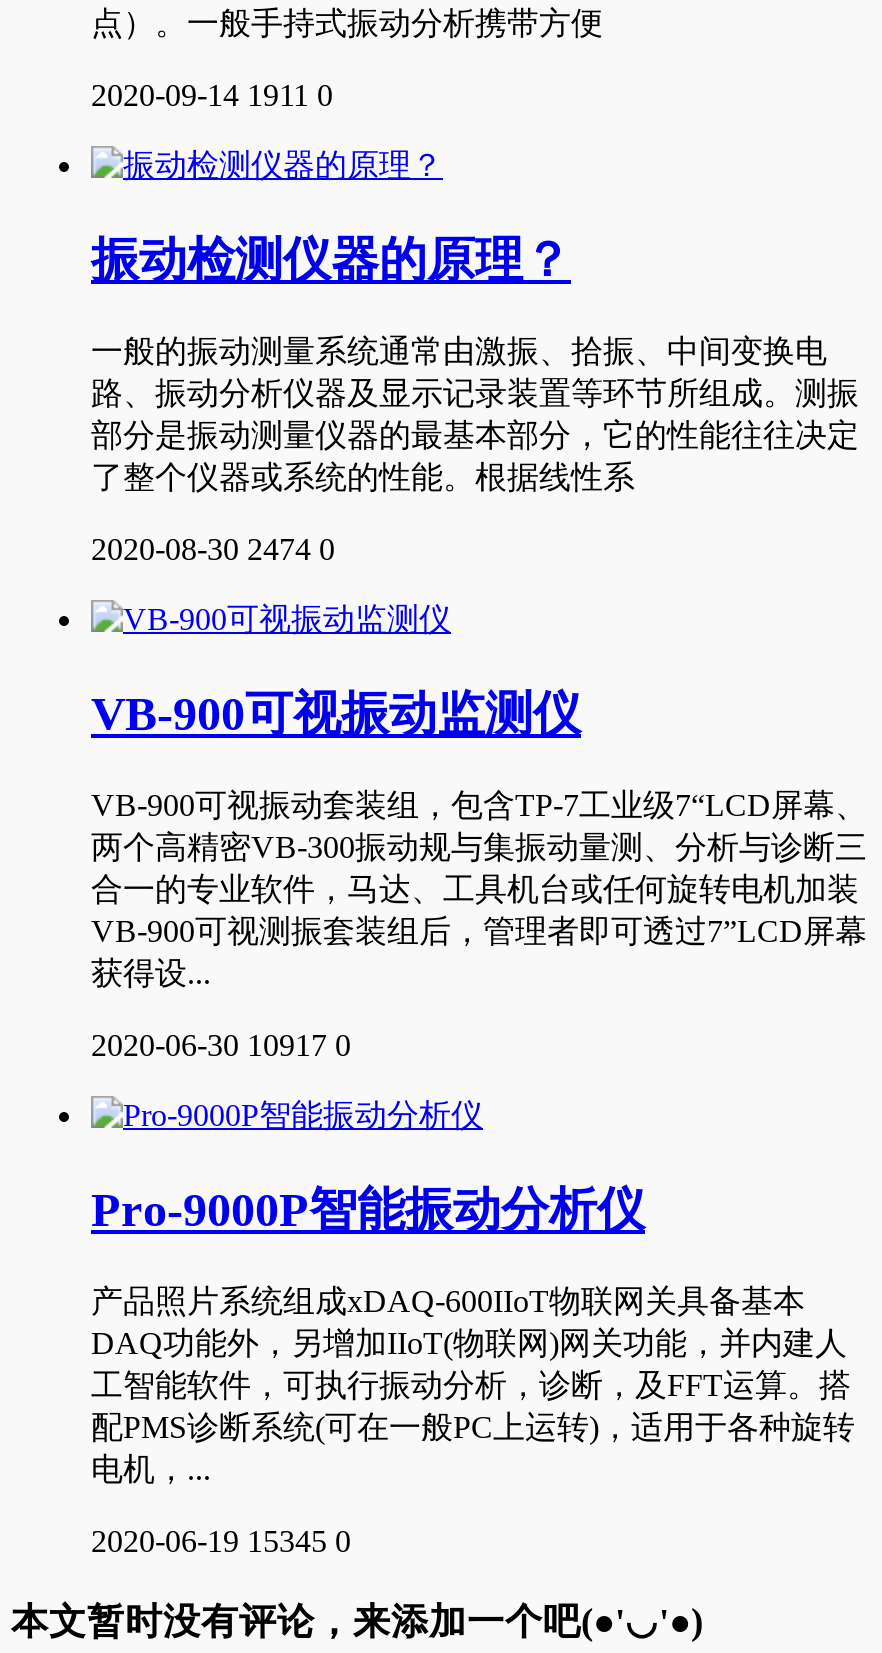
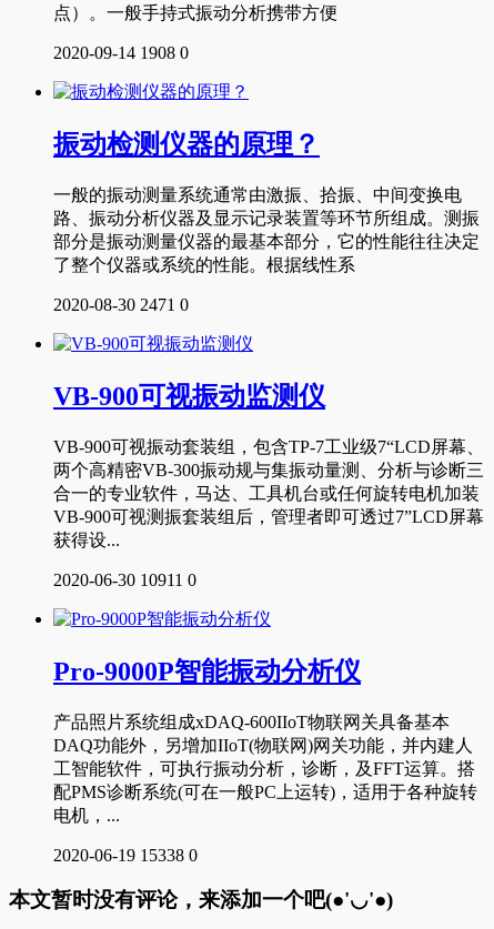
- 2020-09-14 1911 0
+ 2020-09-14 1908 0

- 2020-08-30 2474 0
+ 2020-08-30 2471 0

- 2020-06-30 10917 0
+ 2020-06-30 10911 0

- 2020-06-19 15345 0
+ 2020-06-19 15338 0
